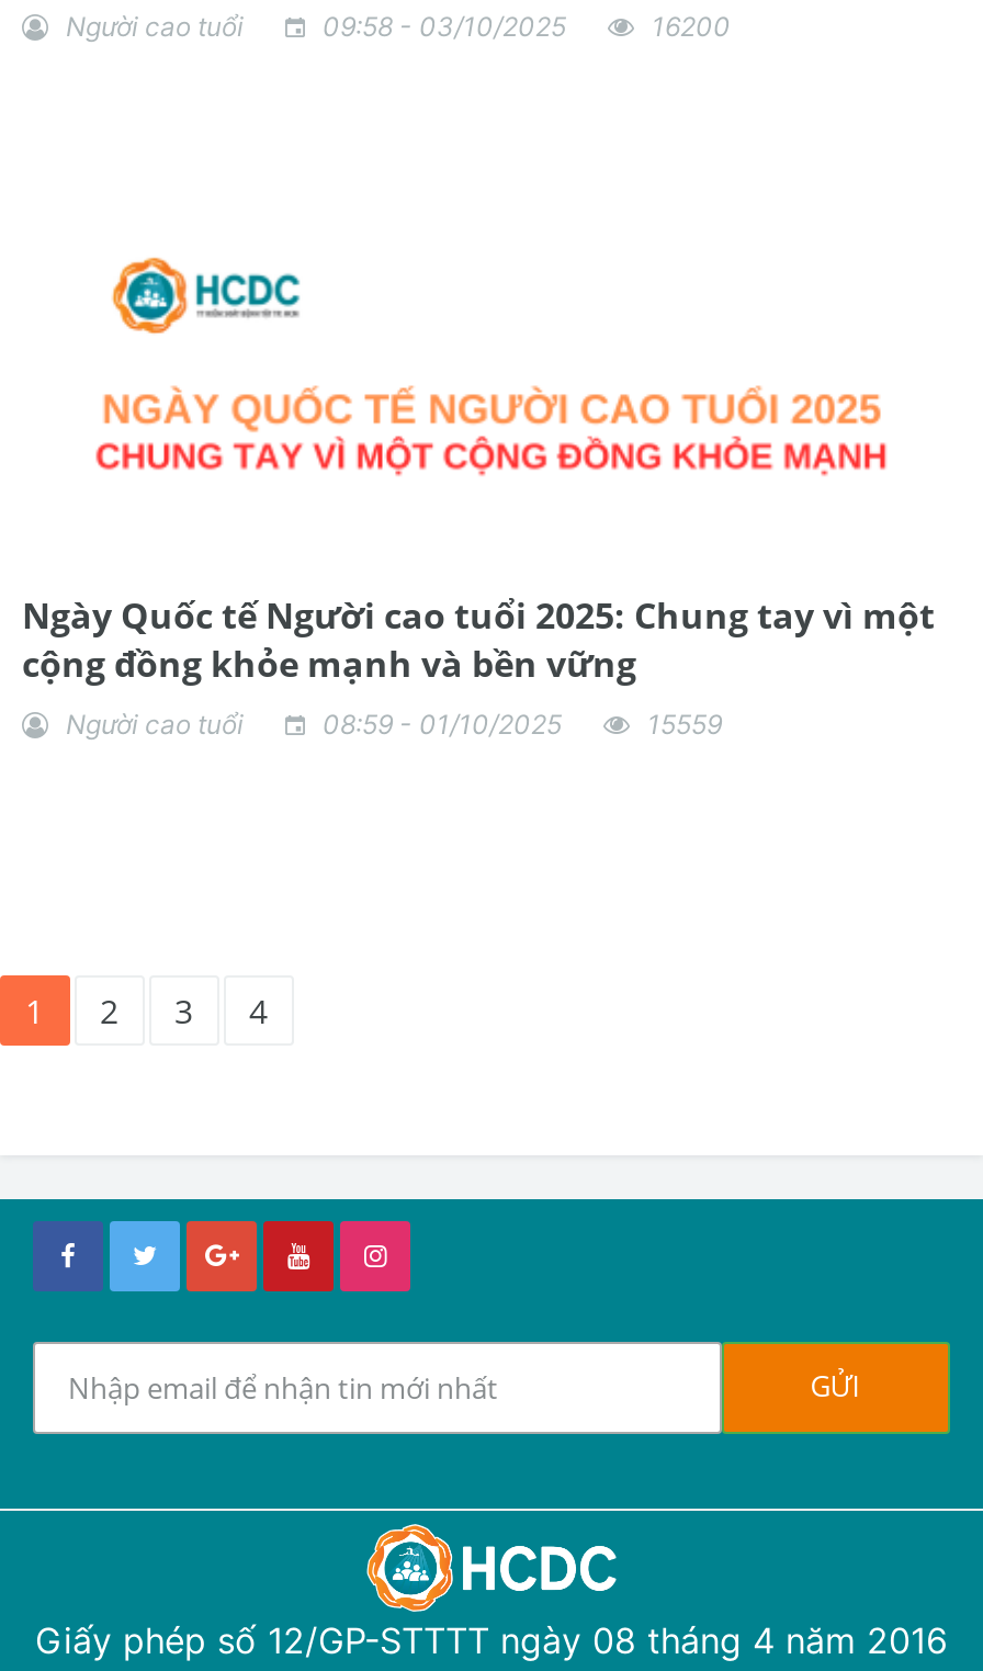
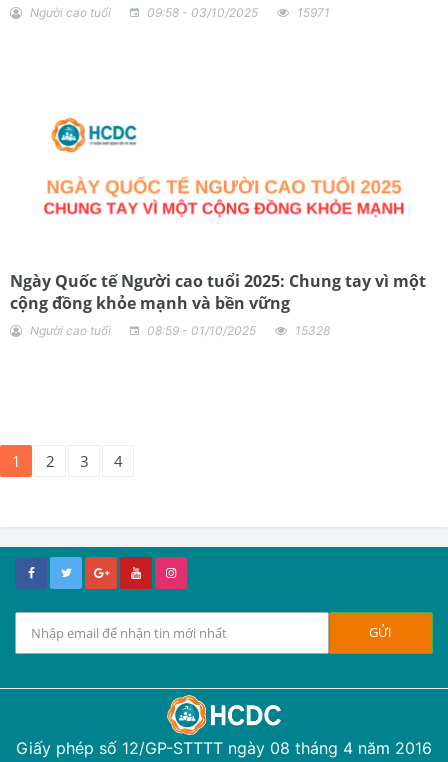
- 16200
+ 15971

- 15559
+ 15328
